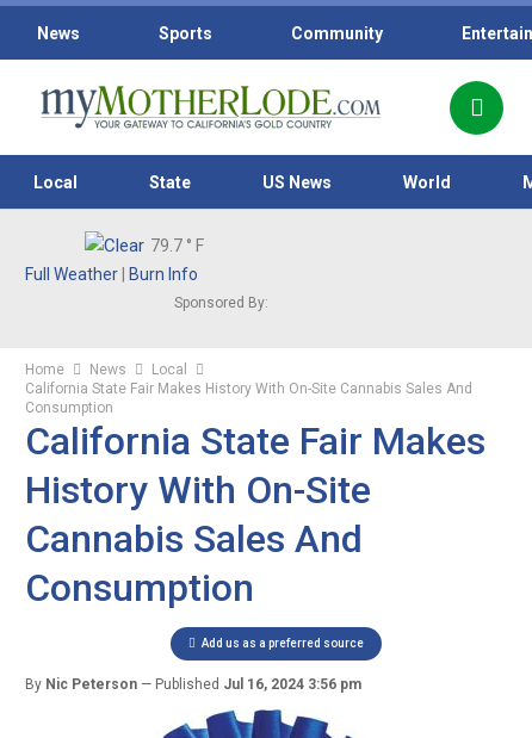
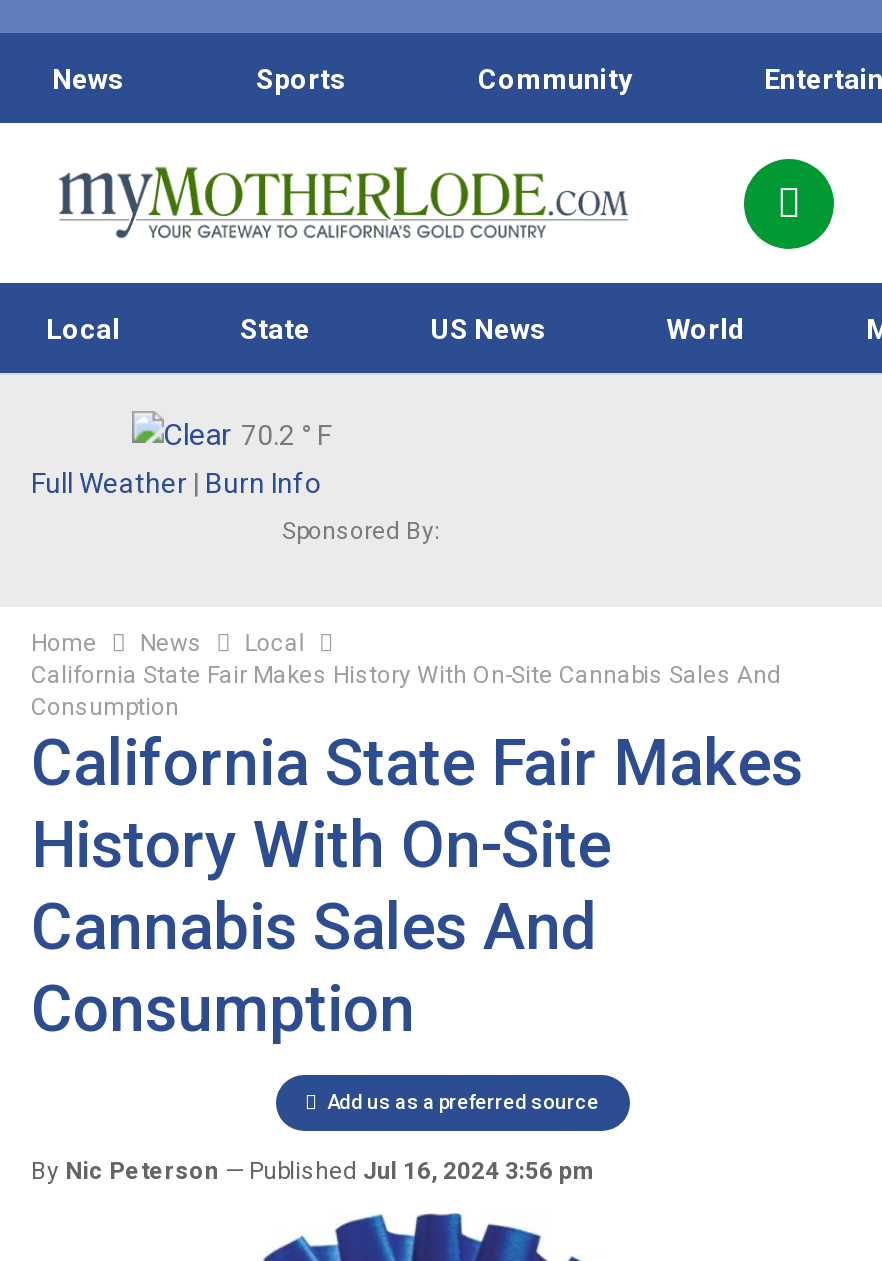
- 79.7 ° F
+ 70.2 ° F
